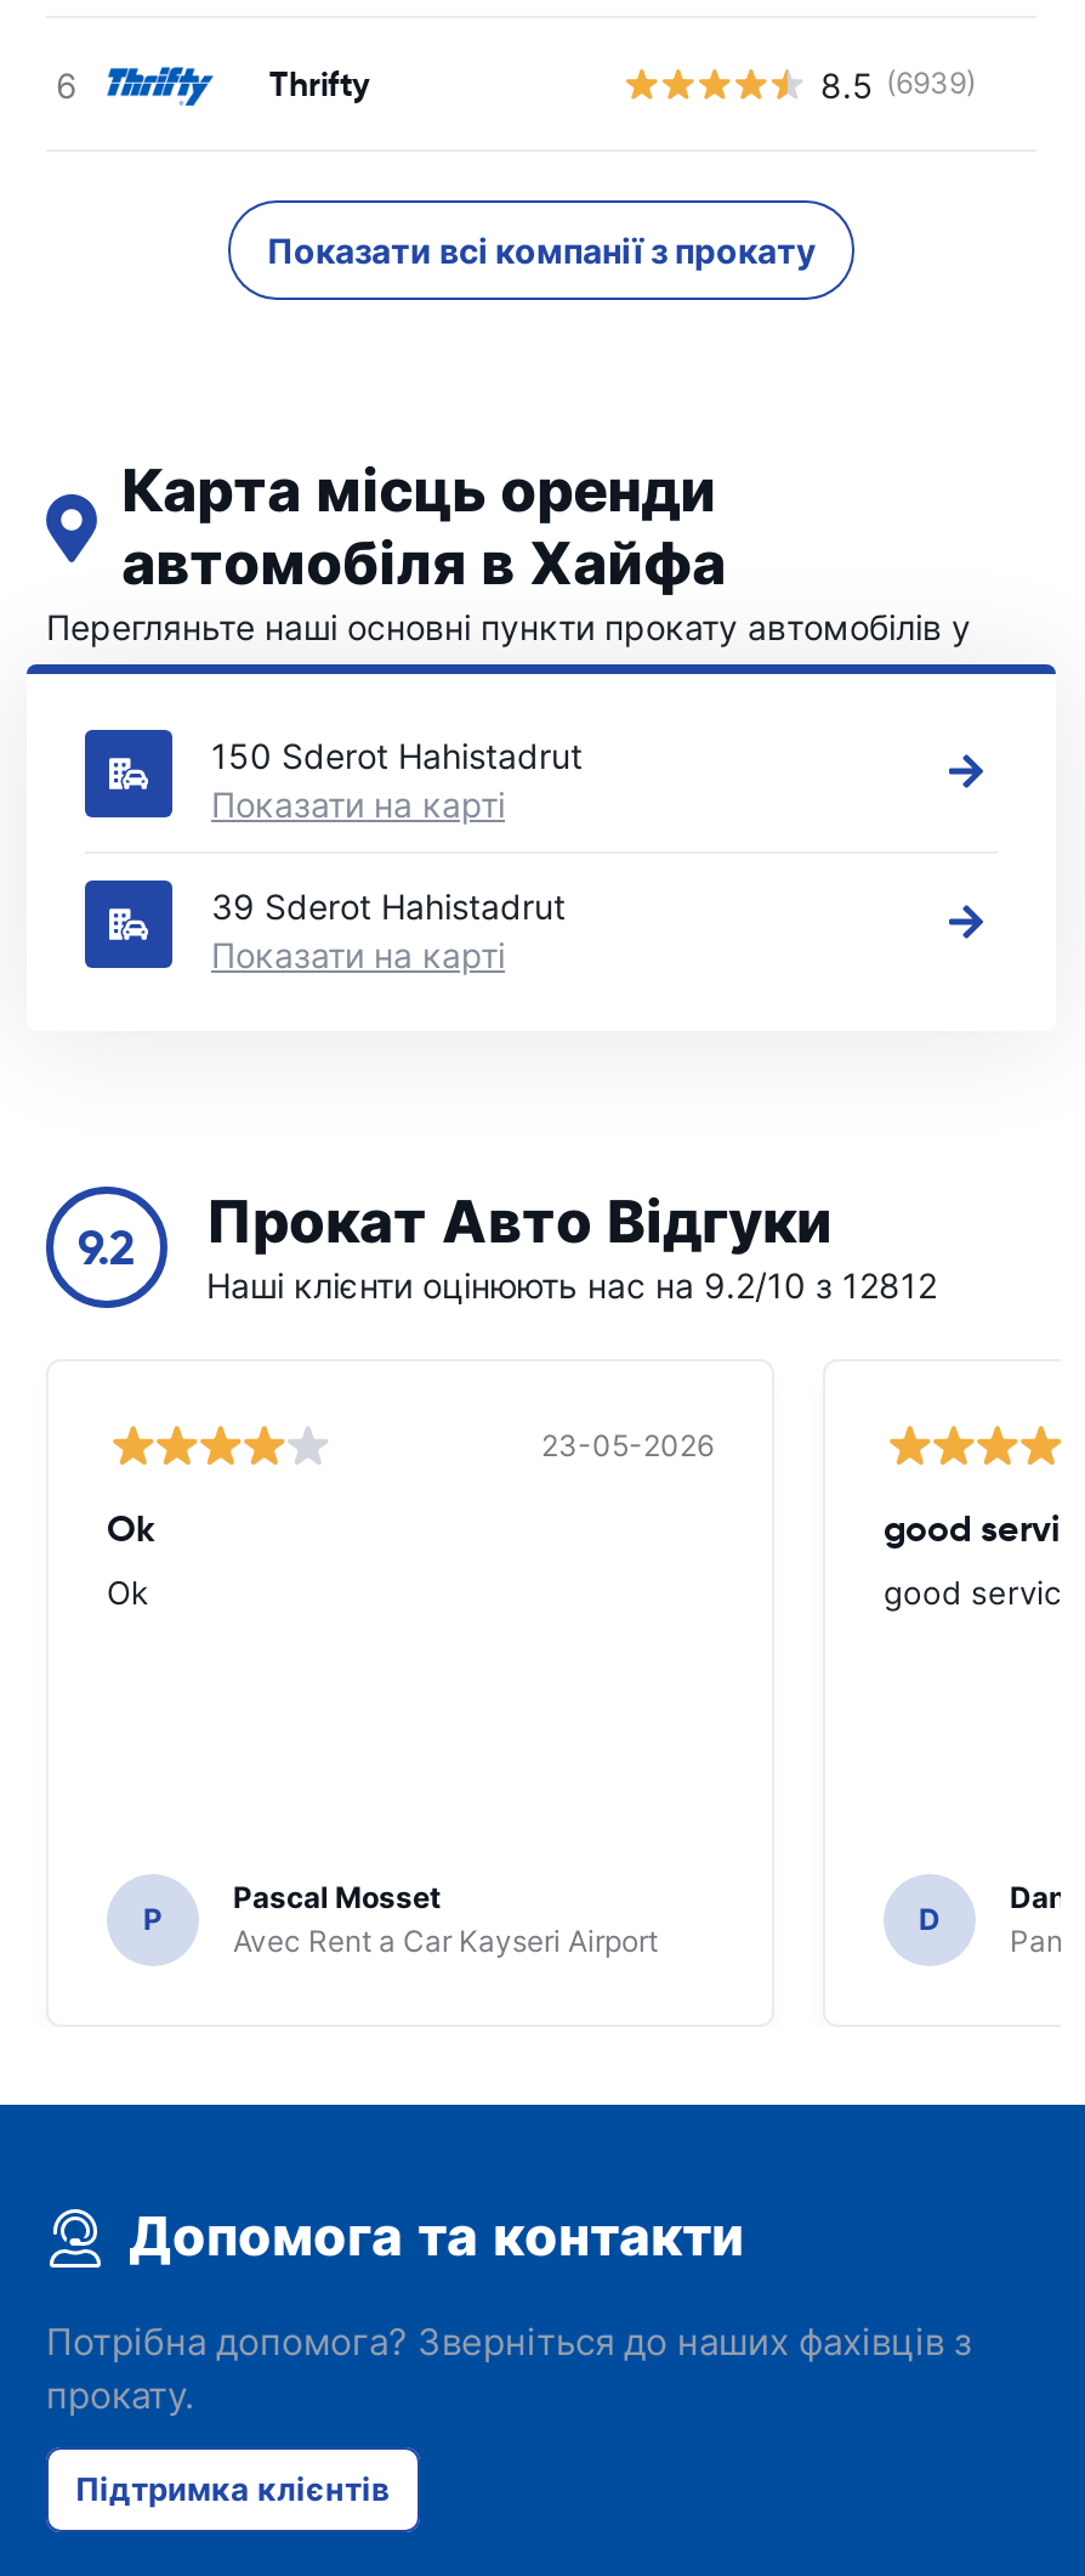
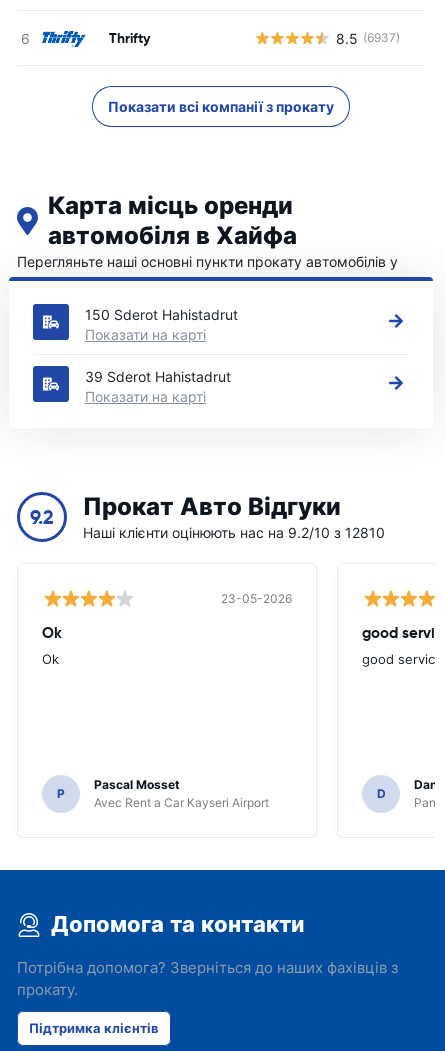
- 8.5 (6939)
+ 8.5 (6937)

- Наші клієнти оцінюють нас на 9.2/10 з 12812
+ Наші клієнти оцінюють нас на 9.2/10 з 12810
